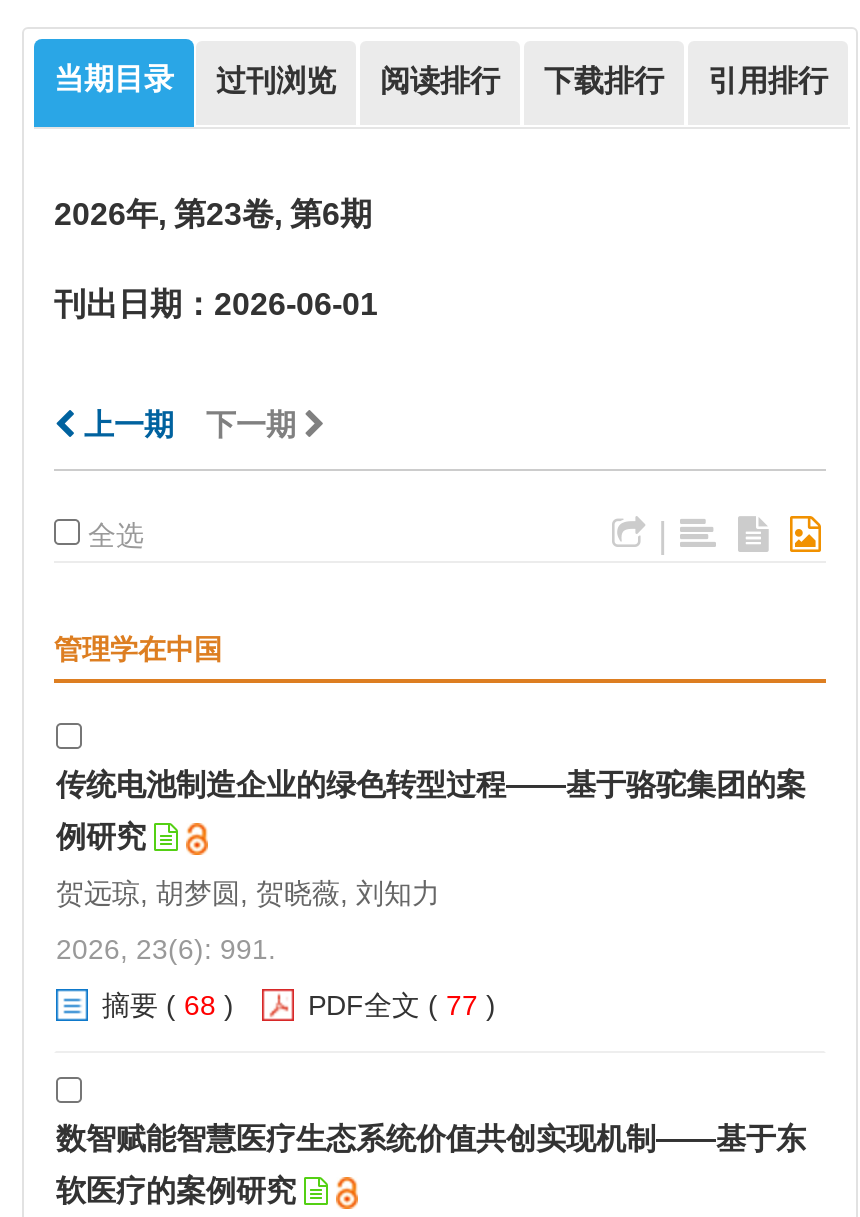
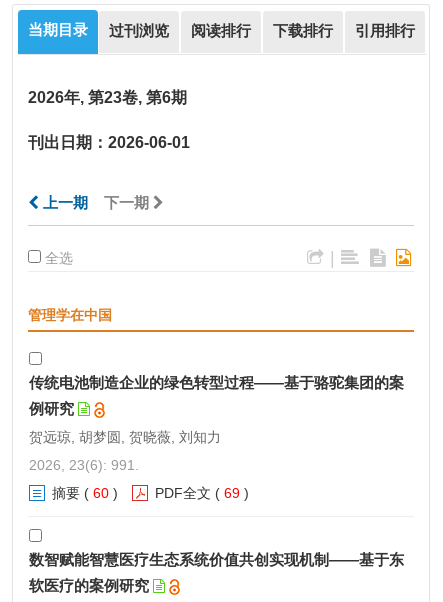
- 摘要( 68)
+ 摘要( 60)

- PDF全文 ( 77)
+ PDF全文 ( 69)
